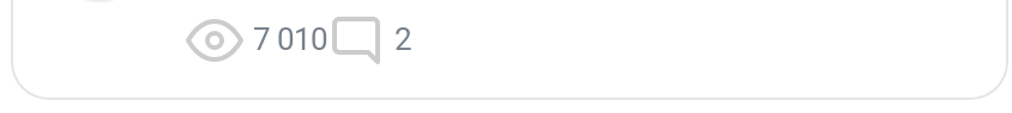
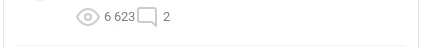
- 7 010 2
+ 6 623 2
